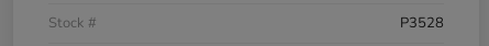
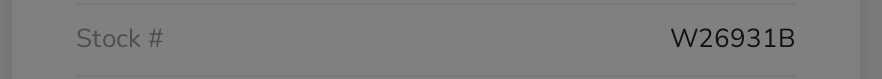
- P3528
+ W26931B
